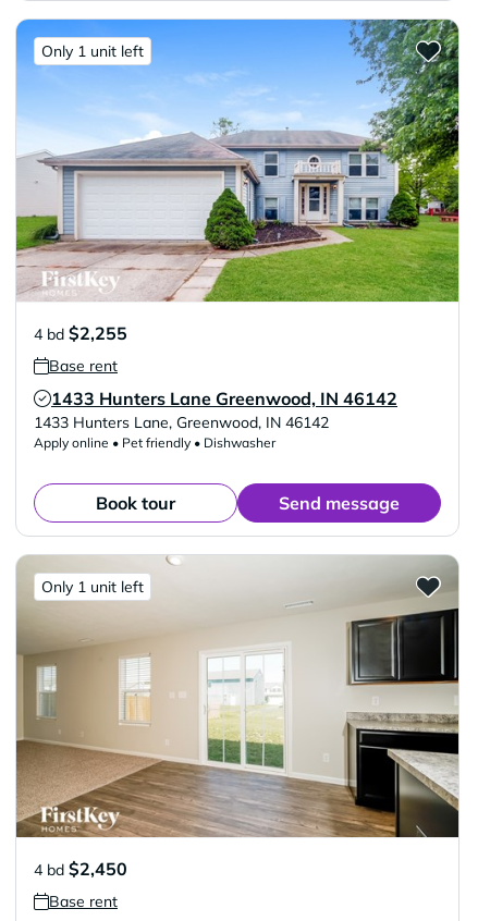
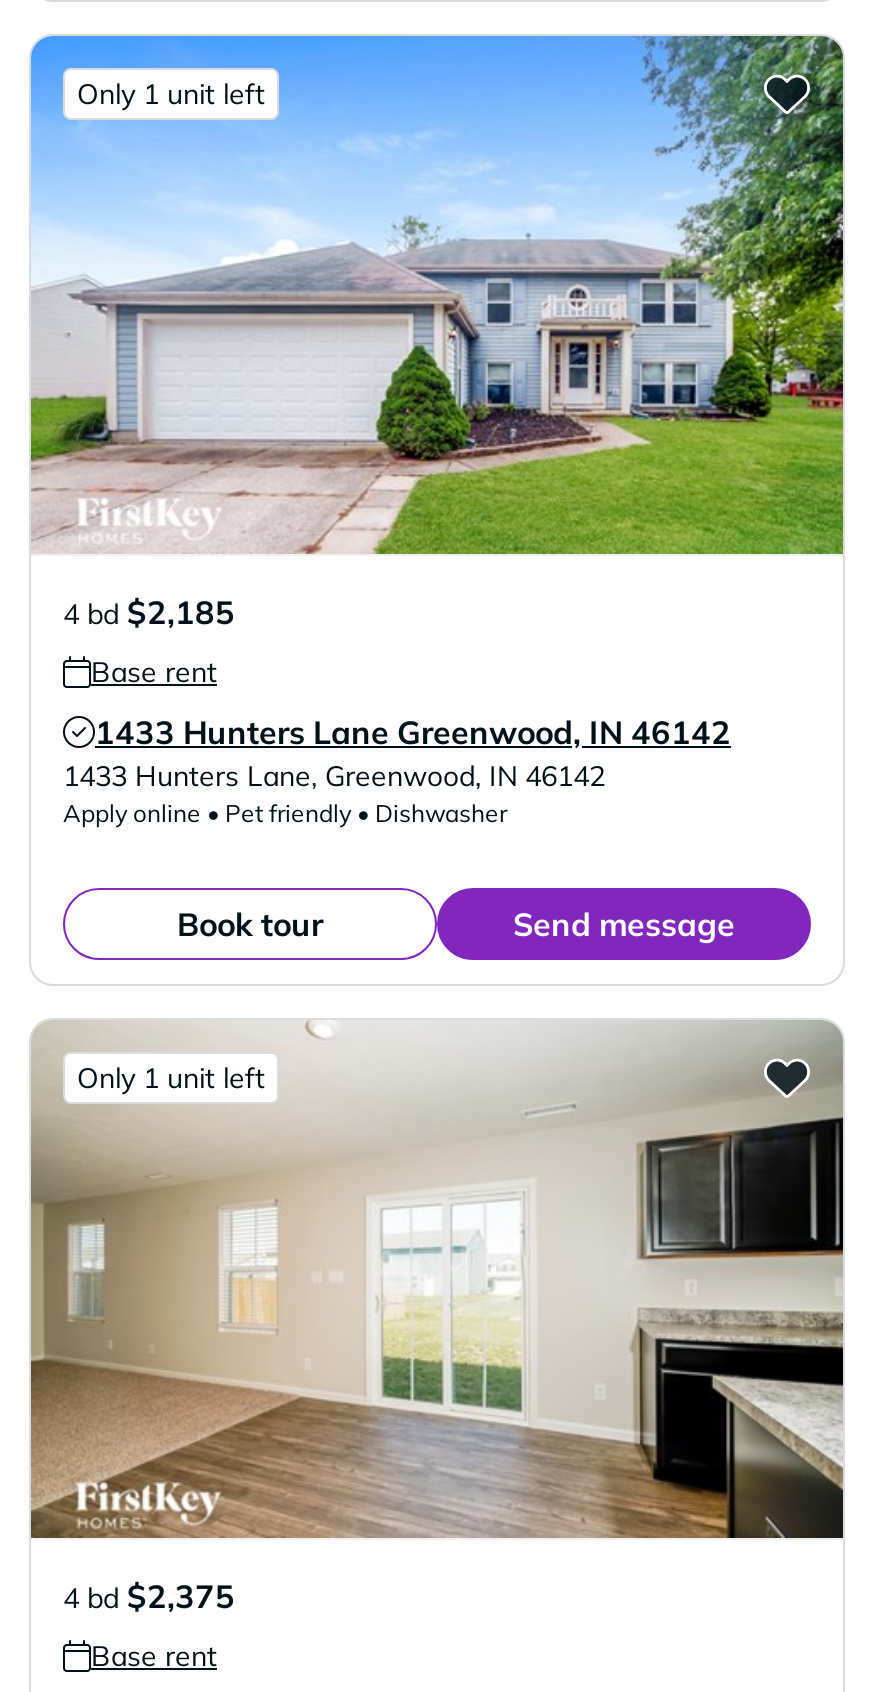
- 4 bd $2,255
+ 4 bd $2,185

- 4 bd $2,450
+ 4 bd $2,375
